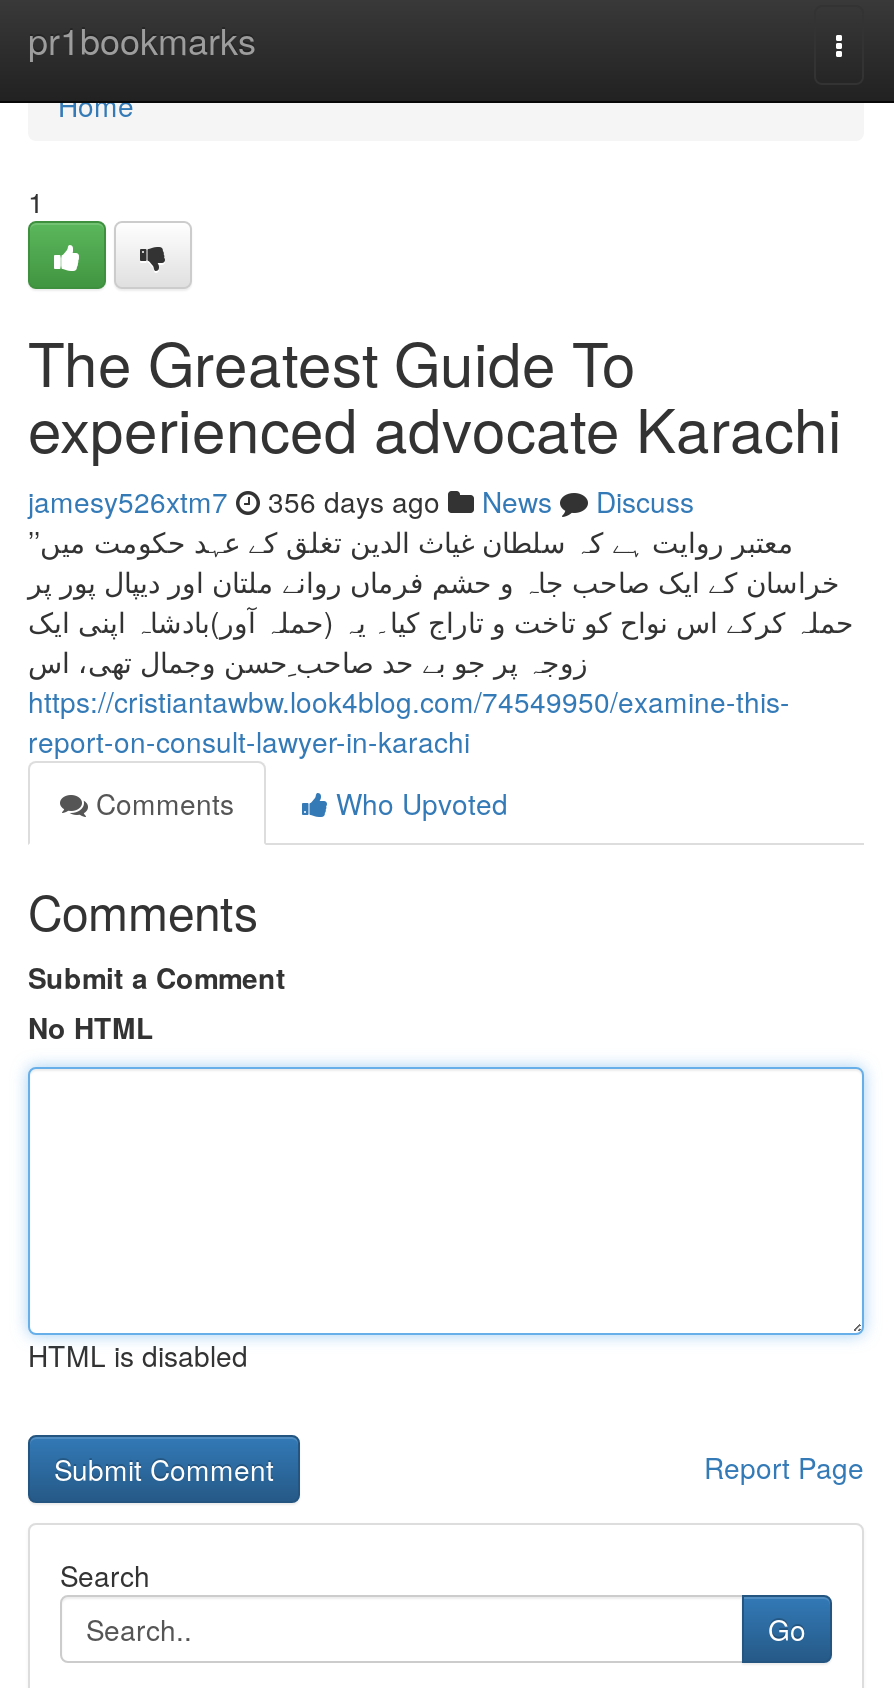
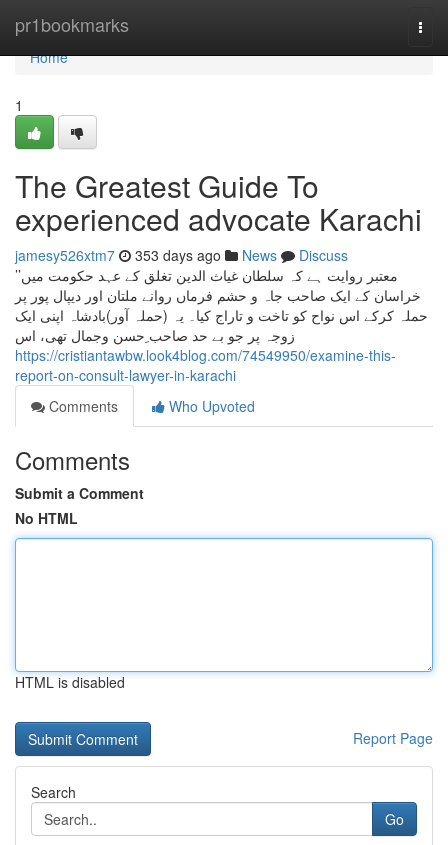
- jamesy526xtm7 356 days ago News Discuss
+ jamesy526xtm7 353 days ago News Discuss
